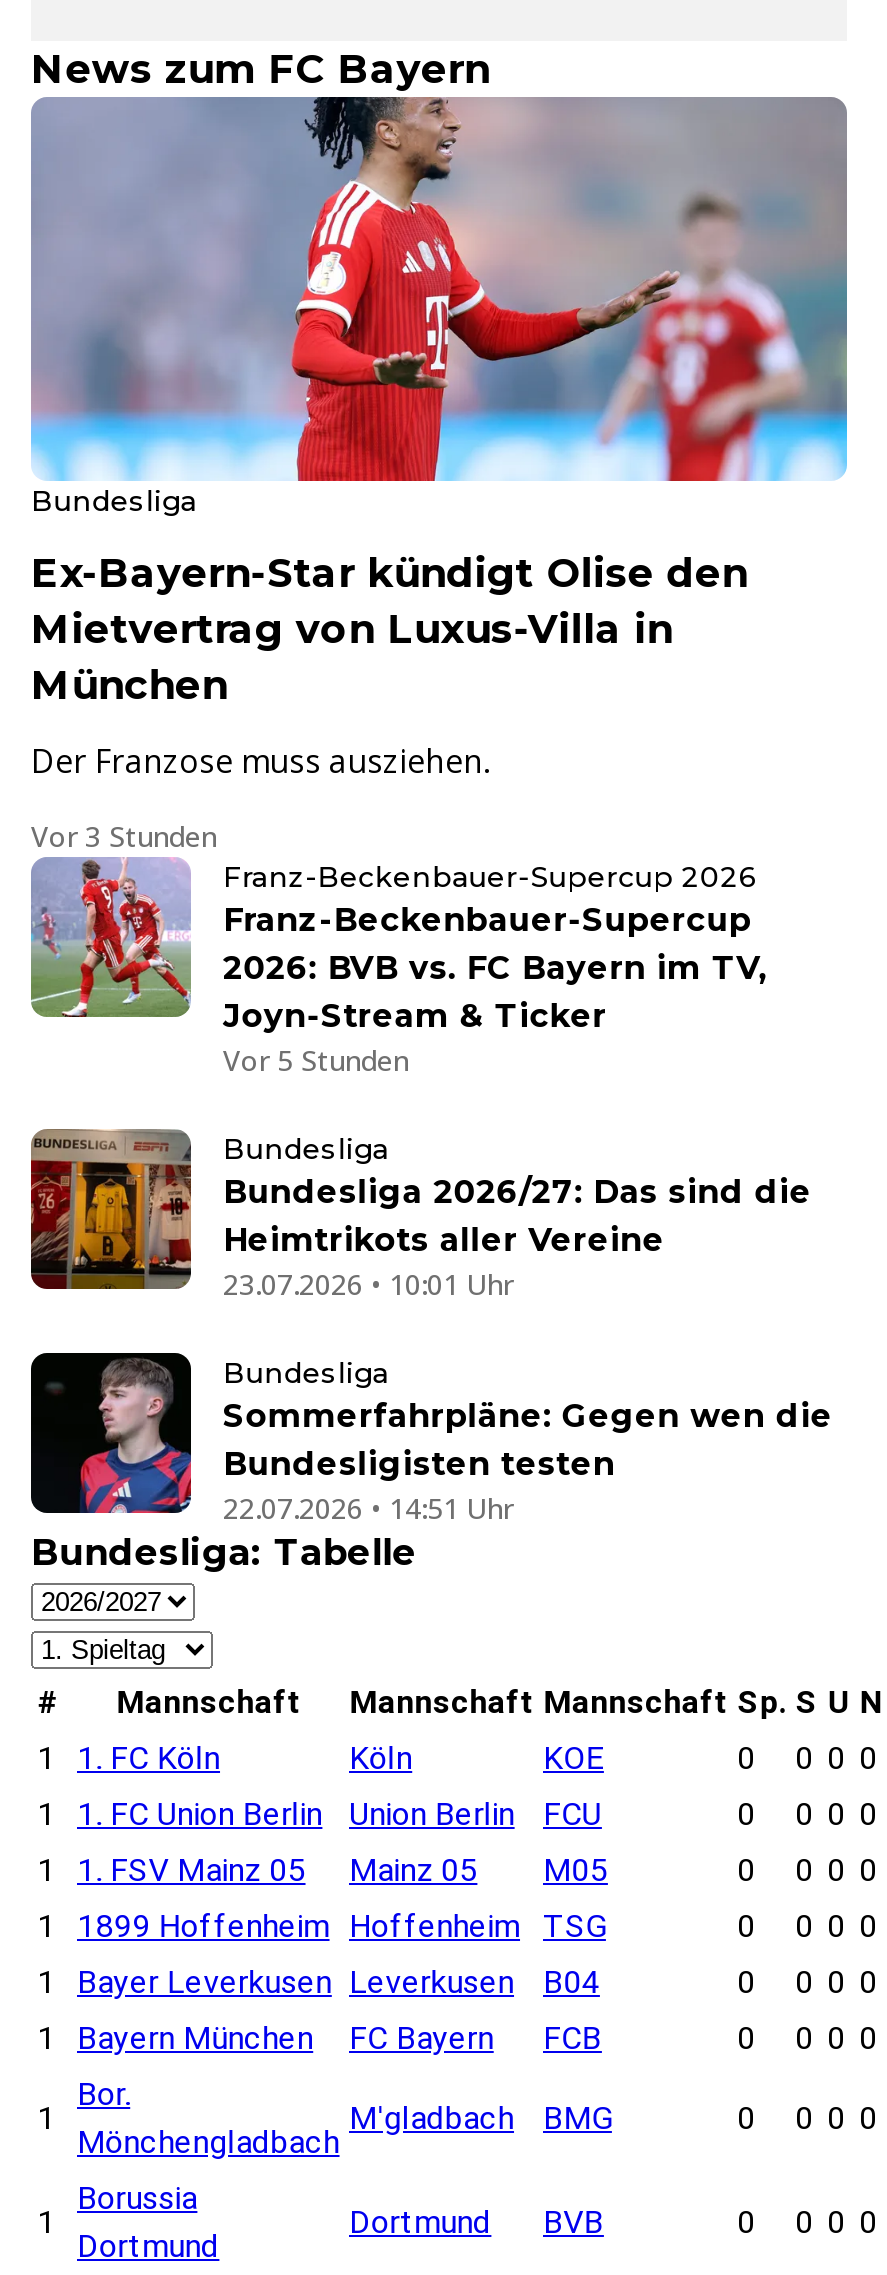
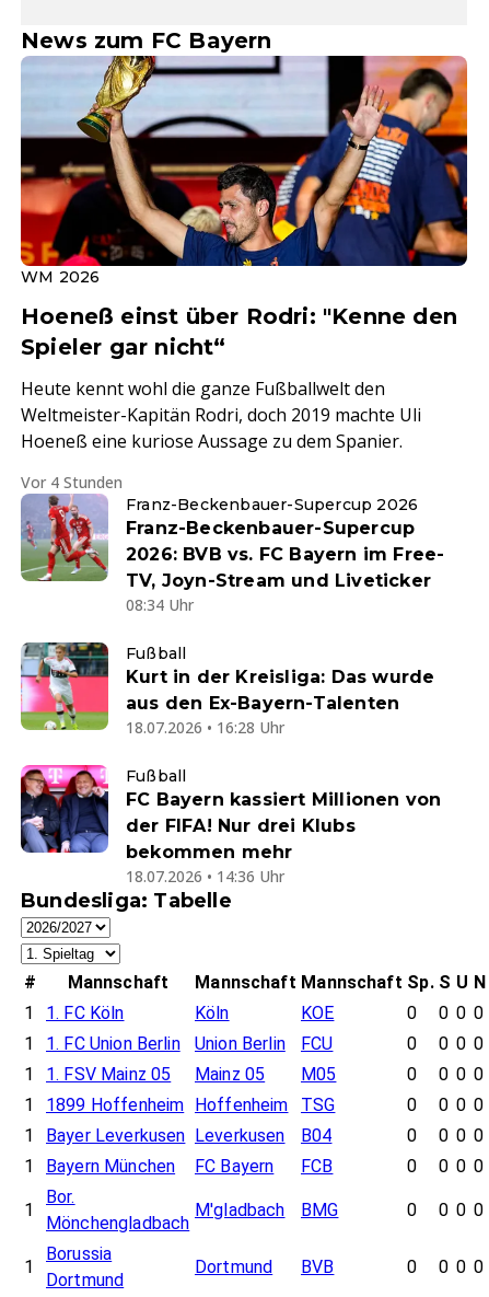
- [image]
- Bundesliga
+ [image]
+ WM 2026

- Ex-Bayern-Star kündigt Olise den
- Mietvertrag von Luxus-Villa in
- München
+ Hoeneß einst über Rodri: "Kenne den
+ Spieler gar nicht“

- Der Franzose muss ausziehen.
+ Heute kennt wohl die ganze Fußballwelt den
+ Weltmeister-Kapitän Rodri, doch 2019 machte Uli
+ Hoeneß eine kuriose Aussage zu dem Spanier.

- Vor 3 Stunden
+ Vor 4 Stunden

- 2026: BVB vs. FC Bayern im TV,
- Joyn-Stream & Ticker
- Vor 5 Stunden
+ 2026: BVB vs. FC Bayern im Free-
+ TV, Joyn-Stream und Liveticker
+ 08:34 Uhr

- [image]
- Bundesliga
- Bundesliga 2026/27: Das sind die
- Heimtrikots aller Vereine
- 23.07.2026 • 10:01 Uhr
+ [image]
+ Fußball
+ Kurt in der Kreisliga: Das wurde
+ aus den Ex-Bayern-Talenten
+ 18.07.2026 • 16:28 Uhr

- [image]
- Bundesliga
- Sommerfahrpläne: Gegen wen die
- Bundesligisten testen
- 22.07.2026 • 14:51 Uhr
+ [image]
+ Fußball
+ FC Bayern kassiert Millionen von
+ der FIFA! Nur drei Klubs
+ bekommen mehr
+ 18.07.2026 • 14:36 Uhr
